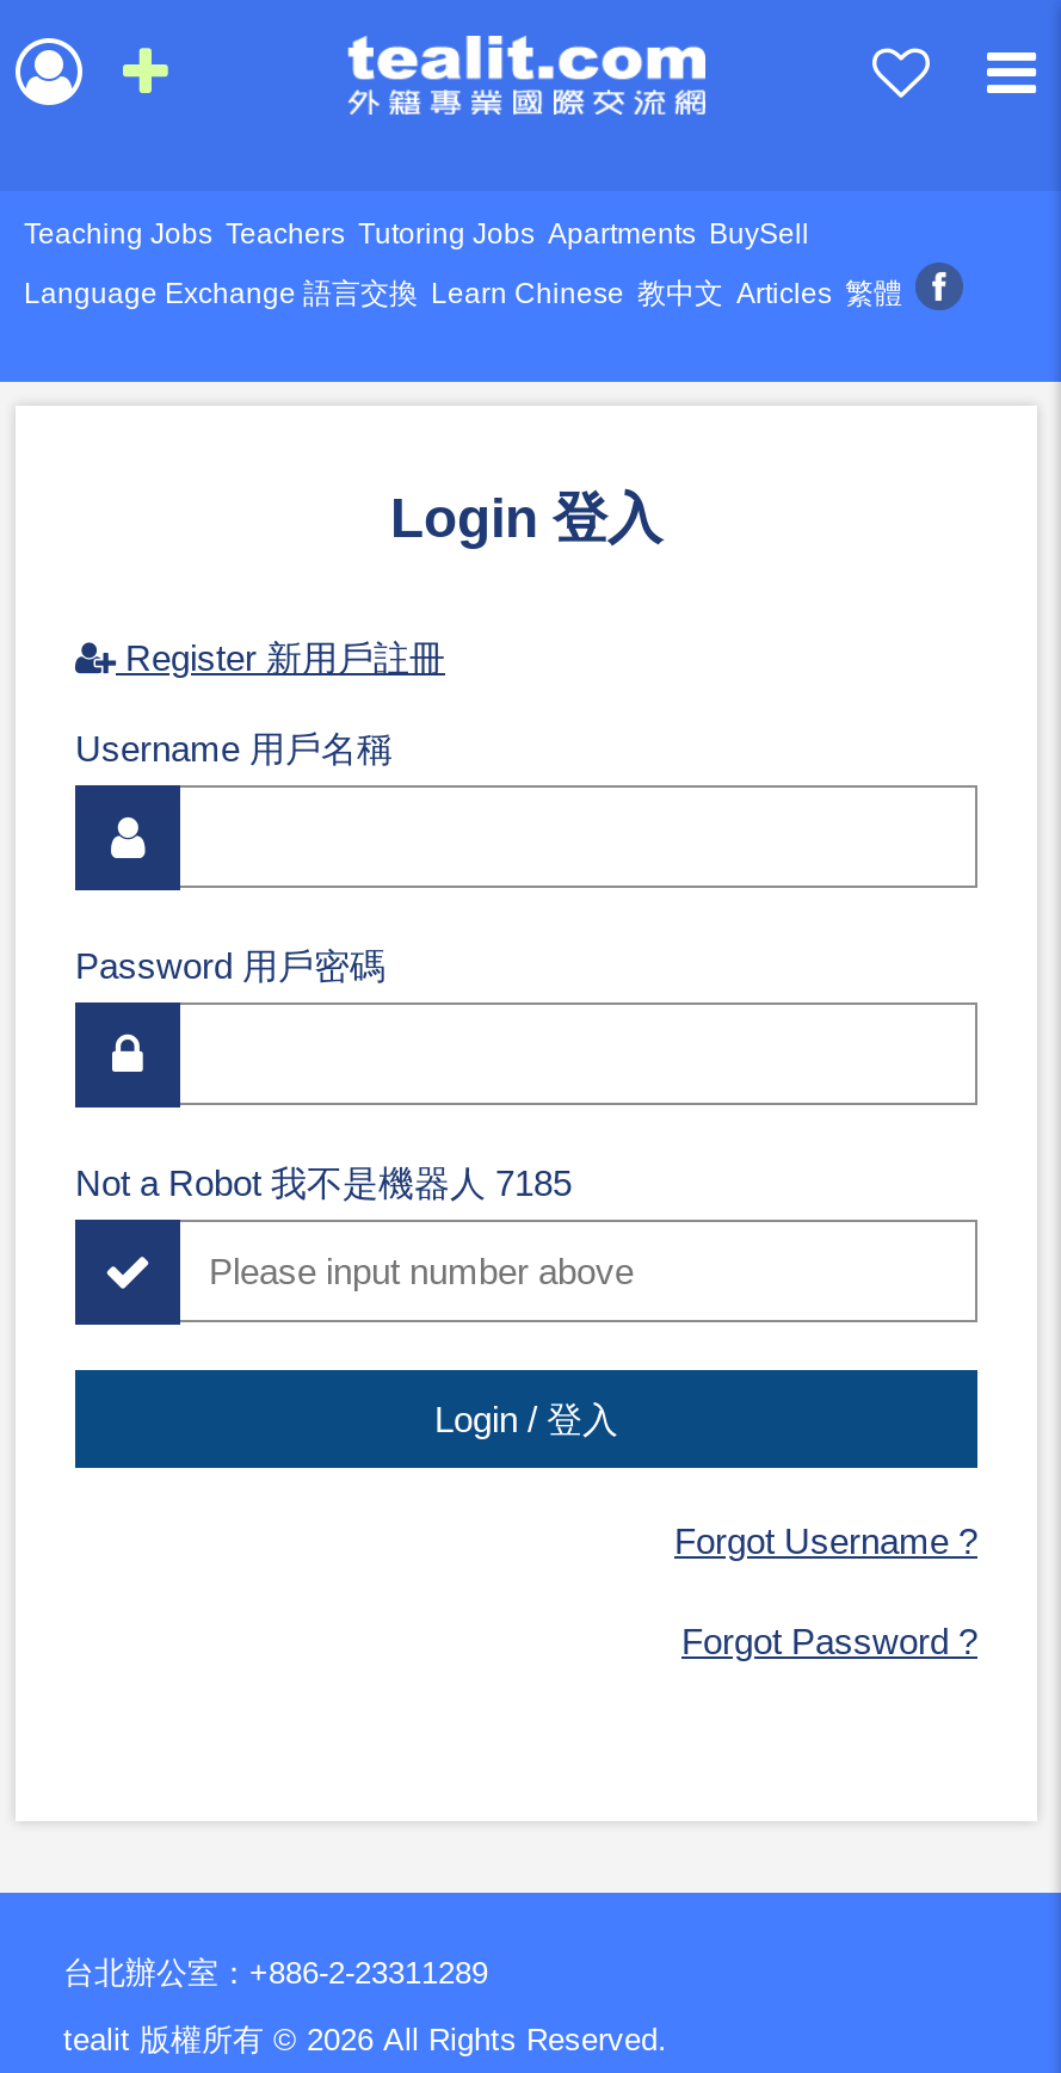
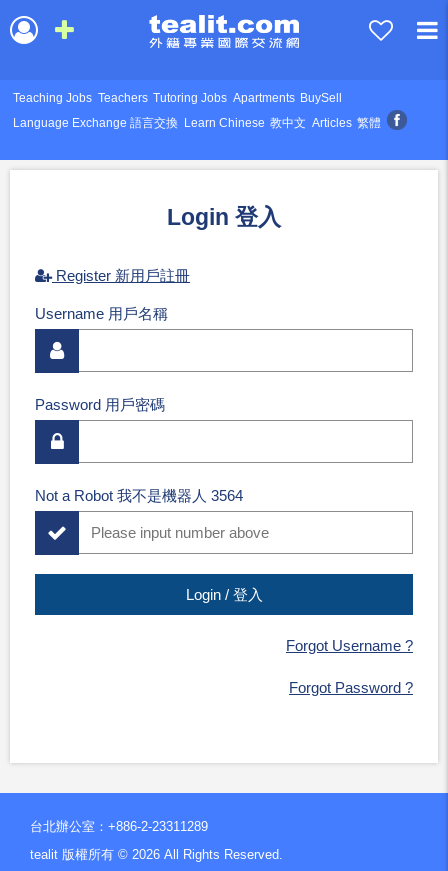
- Not a Robot 我不是機器人 7185
+ Not a Robot 我不是機器人 3564
